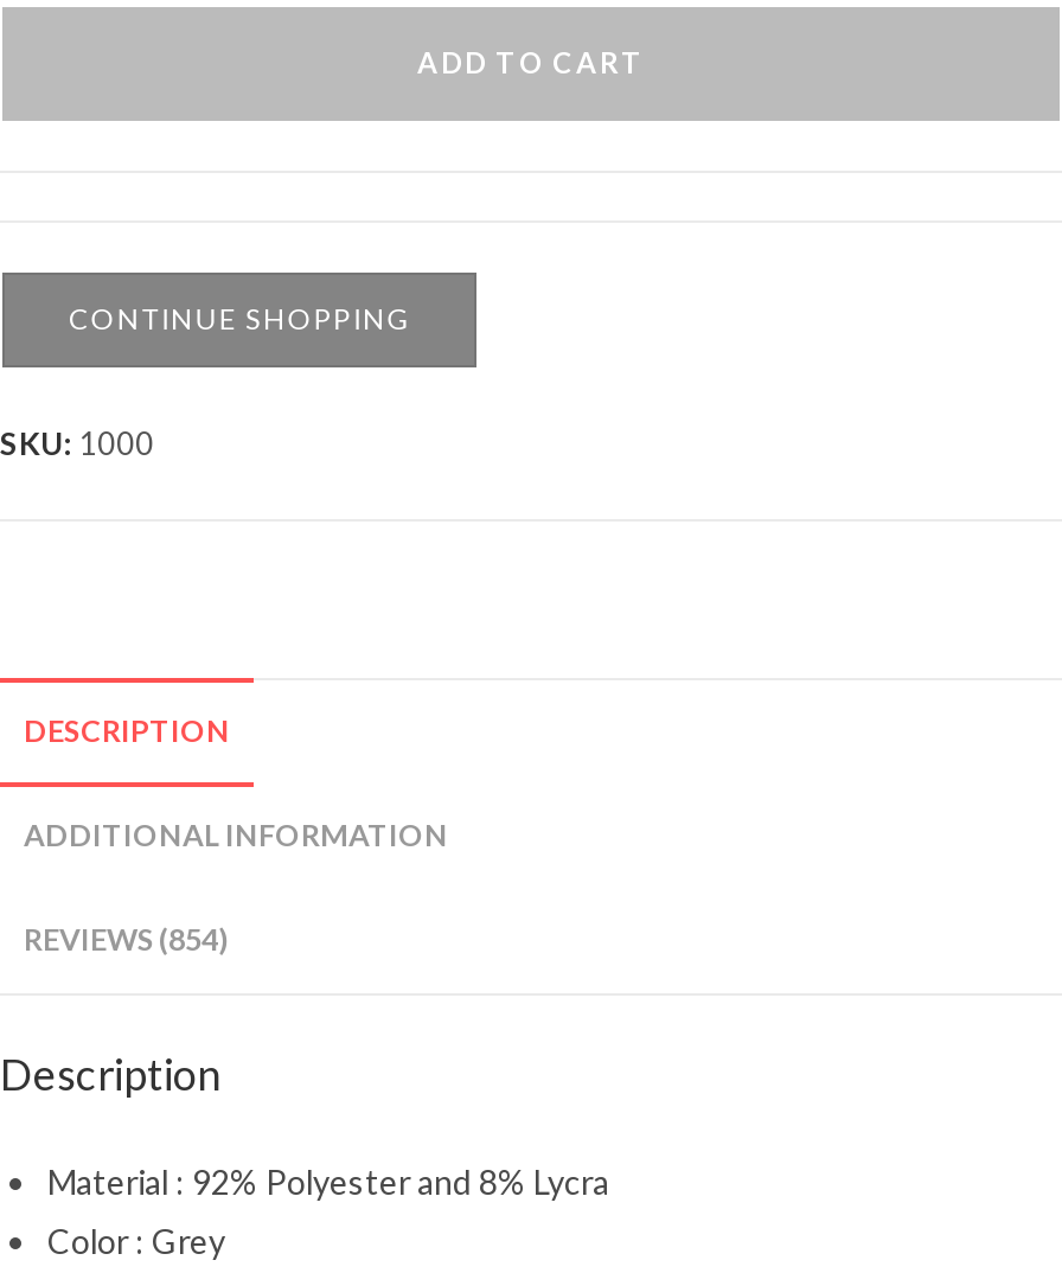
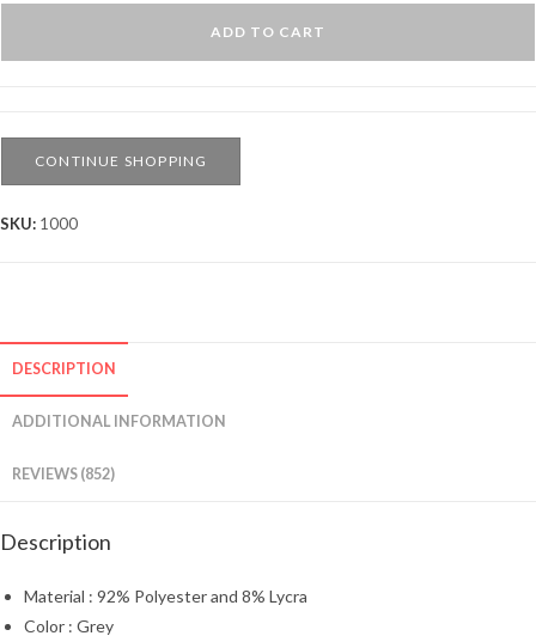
- REVIEWS (854)
+ REVIEWS (852)
